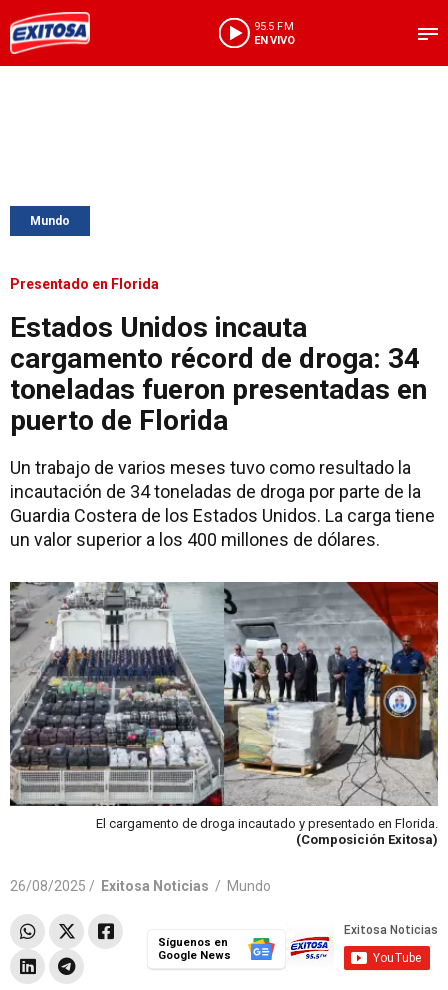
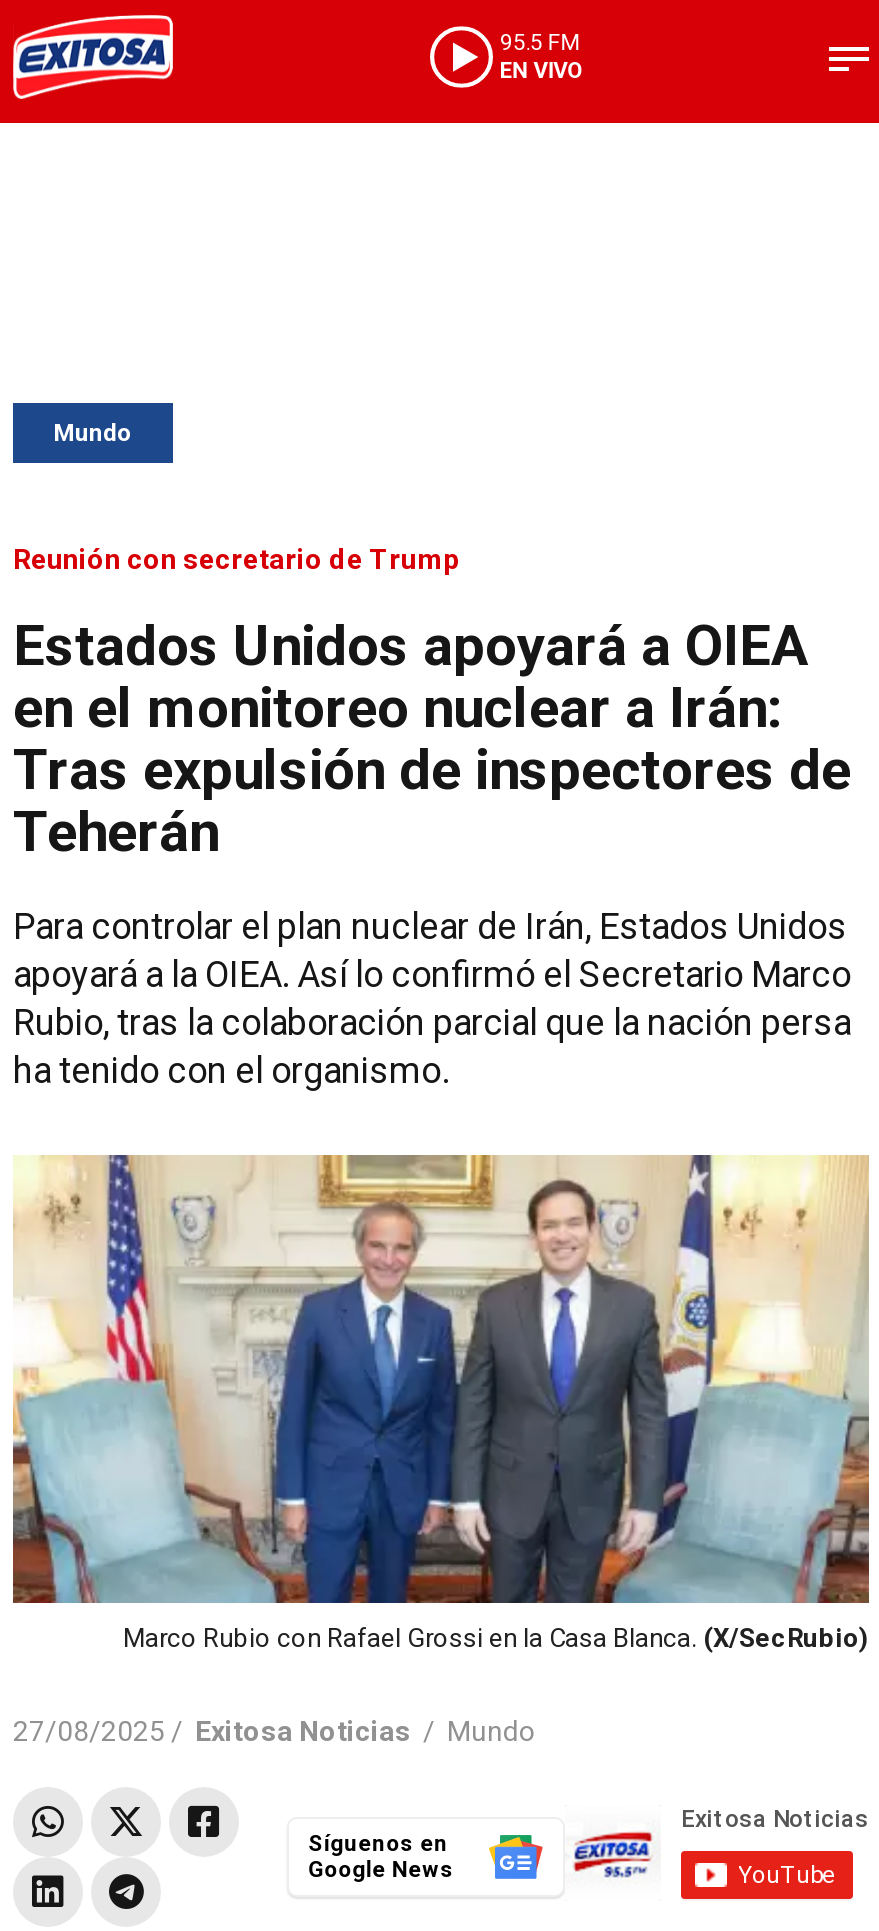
- Presentado en Florida
+ Reunión con secretario de Trump

- Estados Unidos incauta
- cargamento récord de droga: 34
- toneladas fueron presentadas en
- puerto de Florida
+ Estados Unidos apoyará a OIEA
+ en el monitoreo nuclear a Irán:
+ Tras expulsión de inspectores de
+ Teherán

- Un trabajo de varios meses tuvo como resultado la
- incautación de 34 toneladas de droga por parte de la
- Guardia Costera de los Estados Unidos. La carga tiene
- un valor superior a los 400 millones de dólares.
+ Para controlar el plan nuclear de Irán, Estados Unidos
+ apoyará a la OIEA. Así lo confirmó el Secretario Marco
+ Rubio, tras la colaboración parcial que la nación persa
+ ha tenido con el organismo.

- [image]
- El cargamento de droga incautado y presentado en Florida.
- (Composición Exitosa)
+ [image]
+ Marco Rubio con Rafael Grossi en la Casa Blanca. (X/SecRubio)

- 26/08/2025 / Exitosa Noticias / Mundo
+ 27/08/2025 / Exitosa Noticias / Mundo
